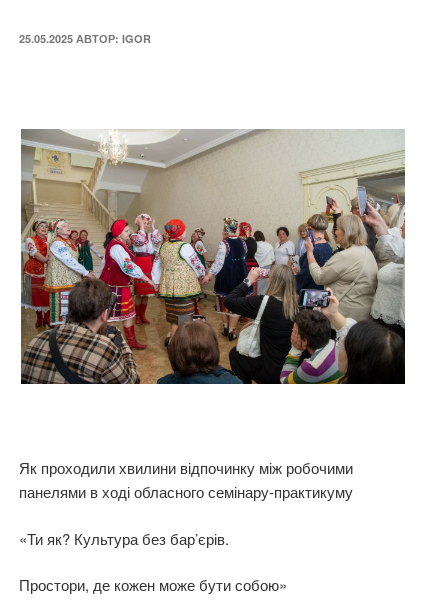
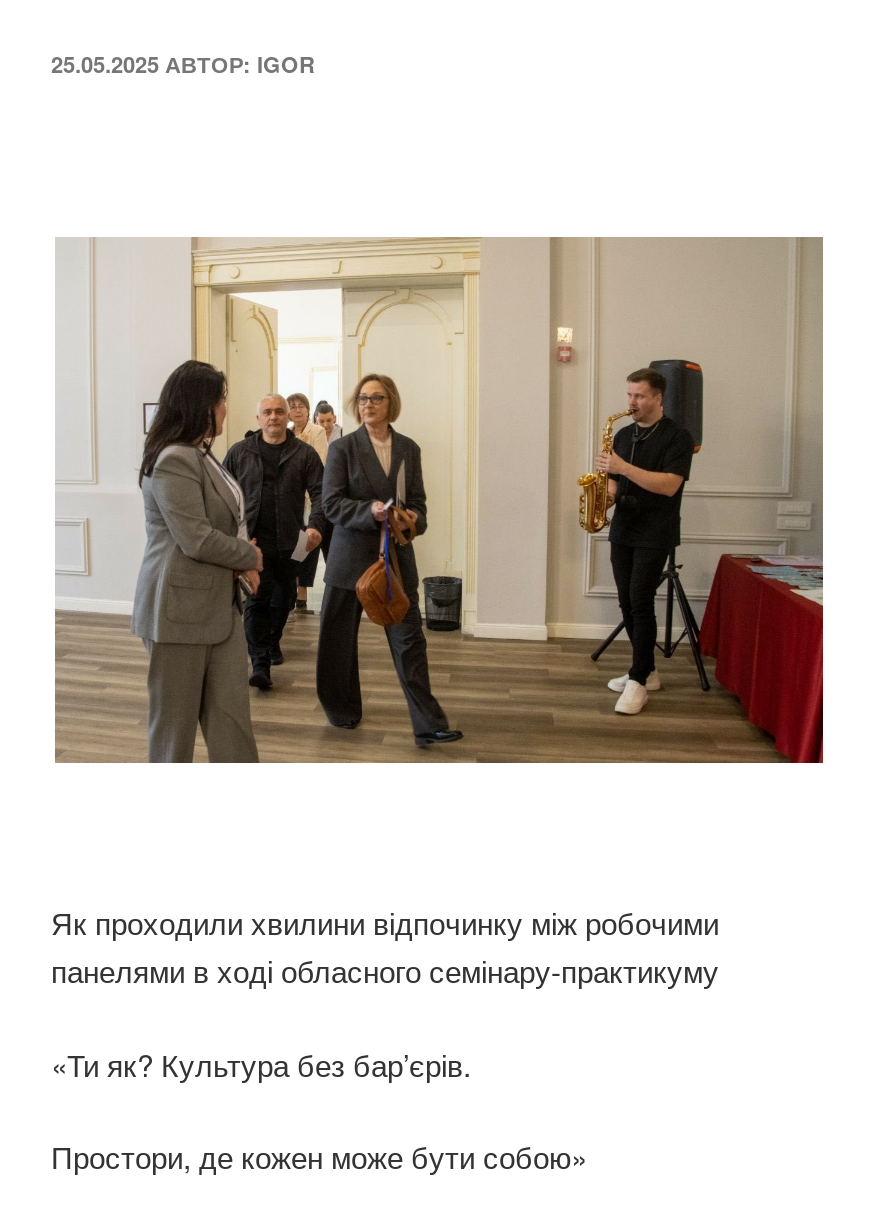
- [image]
+ [image]
